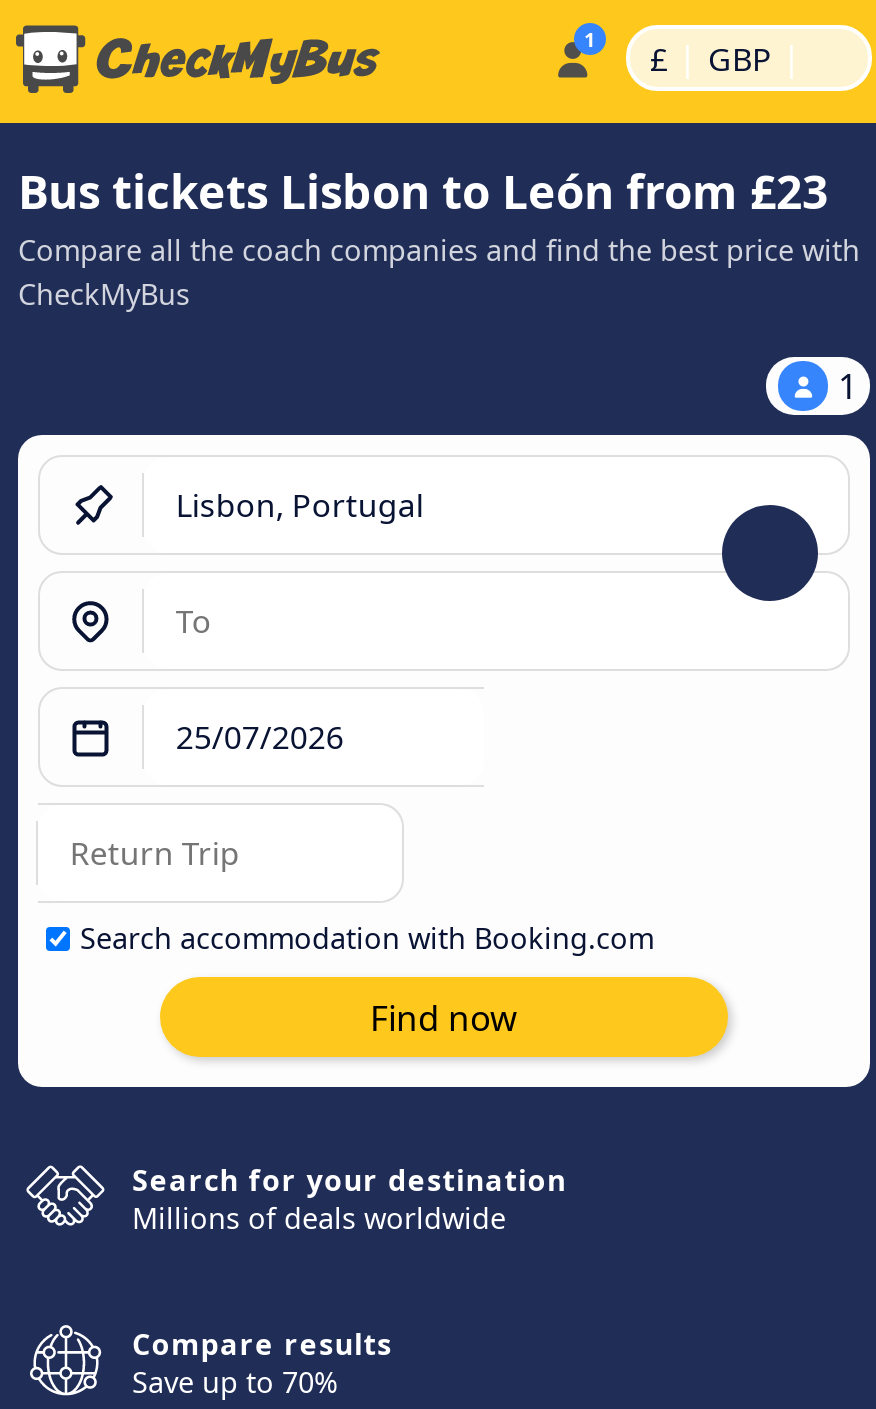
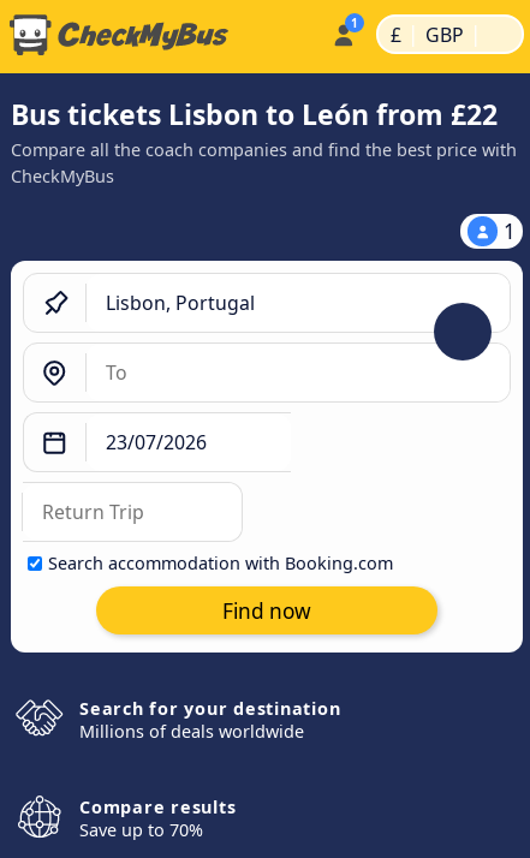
- Bus tickets Lisbon to León from £23
+ Bus tickets Lisbon to León from £22
